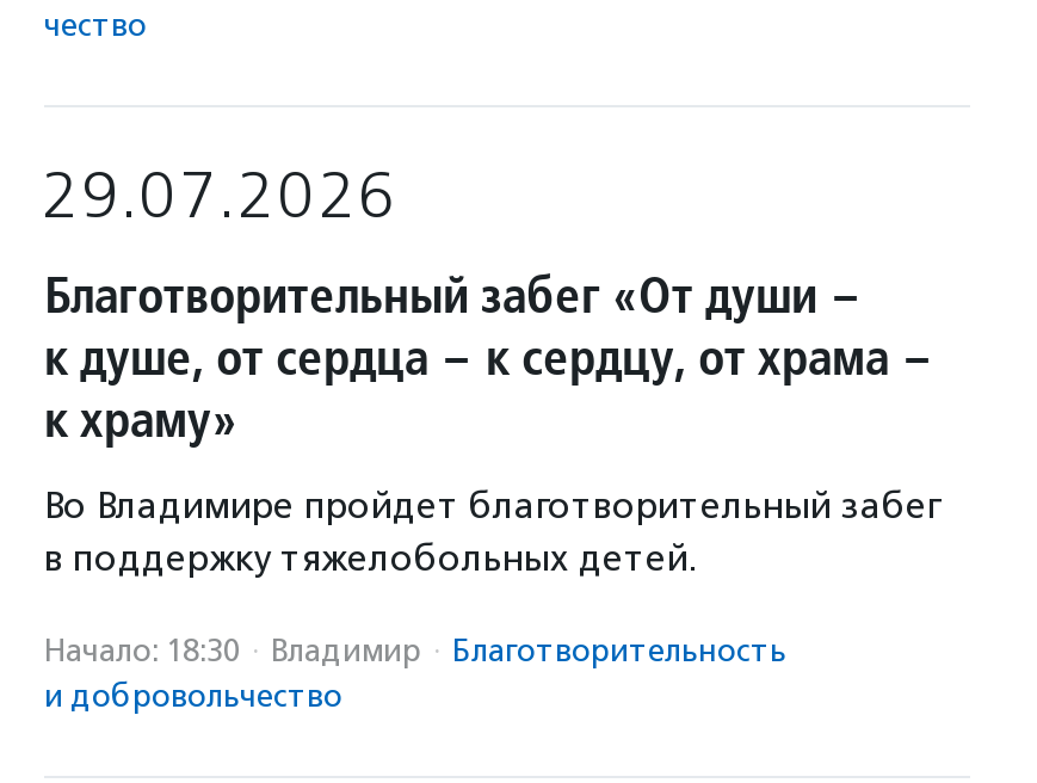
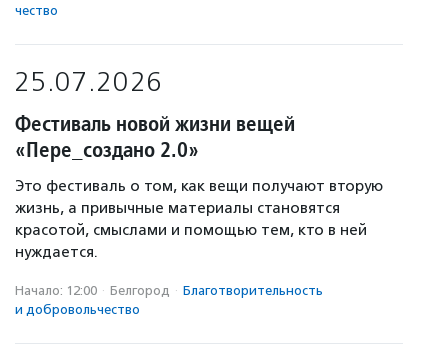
- 29.07.2026
- Благотворительный забег «От души –
- к душе, от сердца – к сердцу, от храма –
- к храму»
+ 25.07.2026
+ Фестиваль новой жизни вещей
+ «Пере_создано 2.0»

- Во Владимире пройдет благотворительный забег
- в поддержку тяжелобольных детей.
+ Это фестиваль о том, как вещи получают вторую
+ жизнь, а привычные материалы становятся
+ красотой, смыслами и помощью тем, кто в ней
+ нуждается.

- Начало: 18:30 · Владимир · Благотворительность
+ Начало: 12:00 · Белгород · Благотворительность
